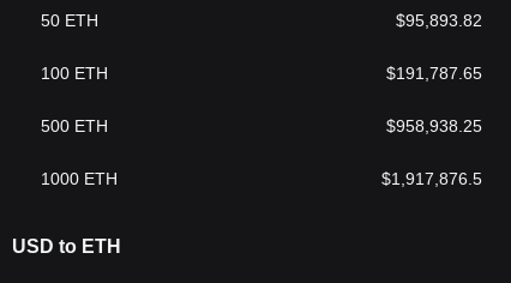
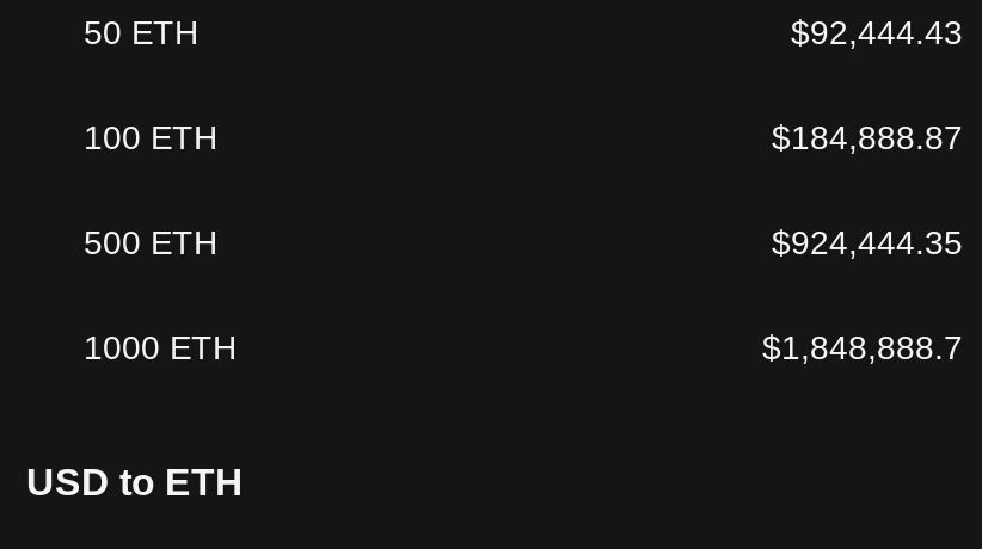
- $95,893.82
+ $92,444.43

- $191,787.65
+ $184,888.87

- $958,938.25
+ $924,444.35

- $1,917,876.5
+ $1,848,888.7
